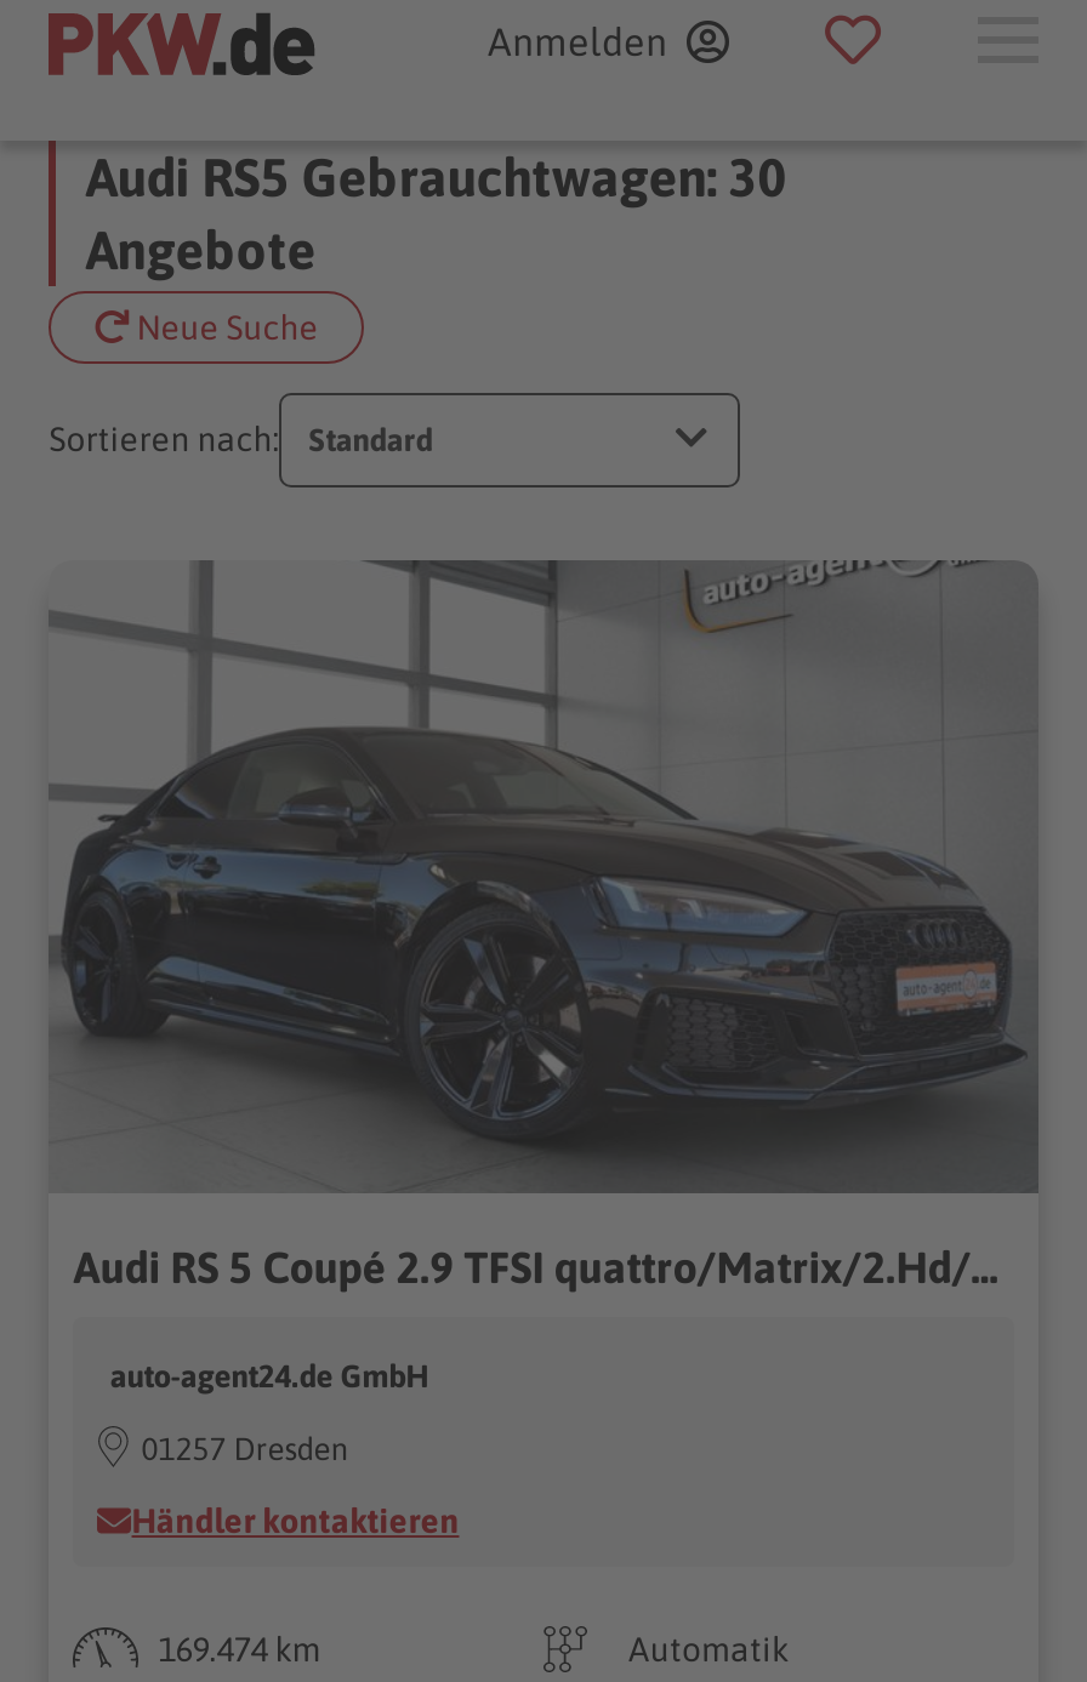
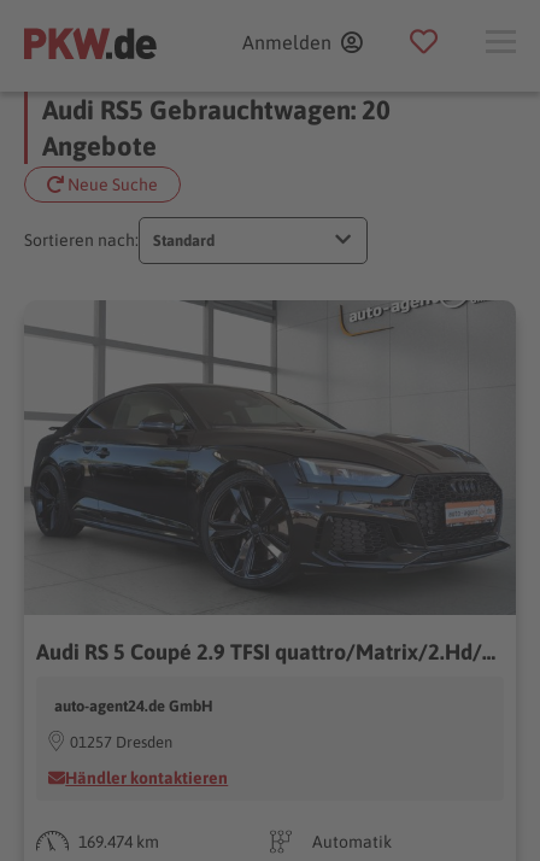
- Audi RS5 Gebrauchtwagen: 30
+ Audi RS5 Gebrauchtwagen: 20
